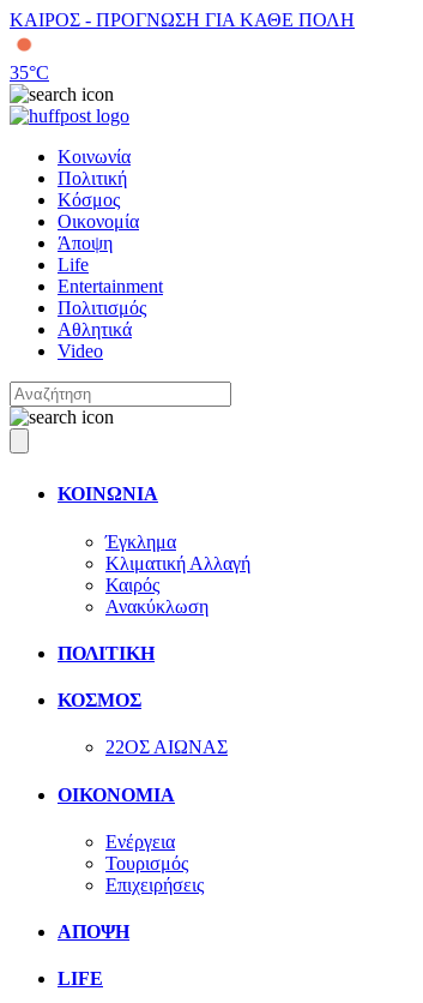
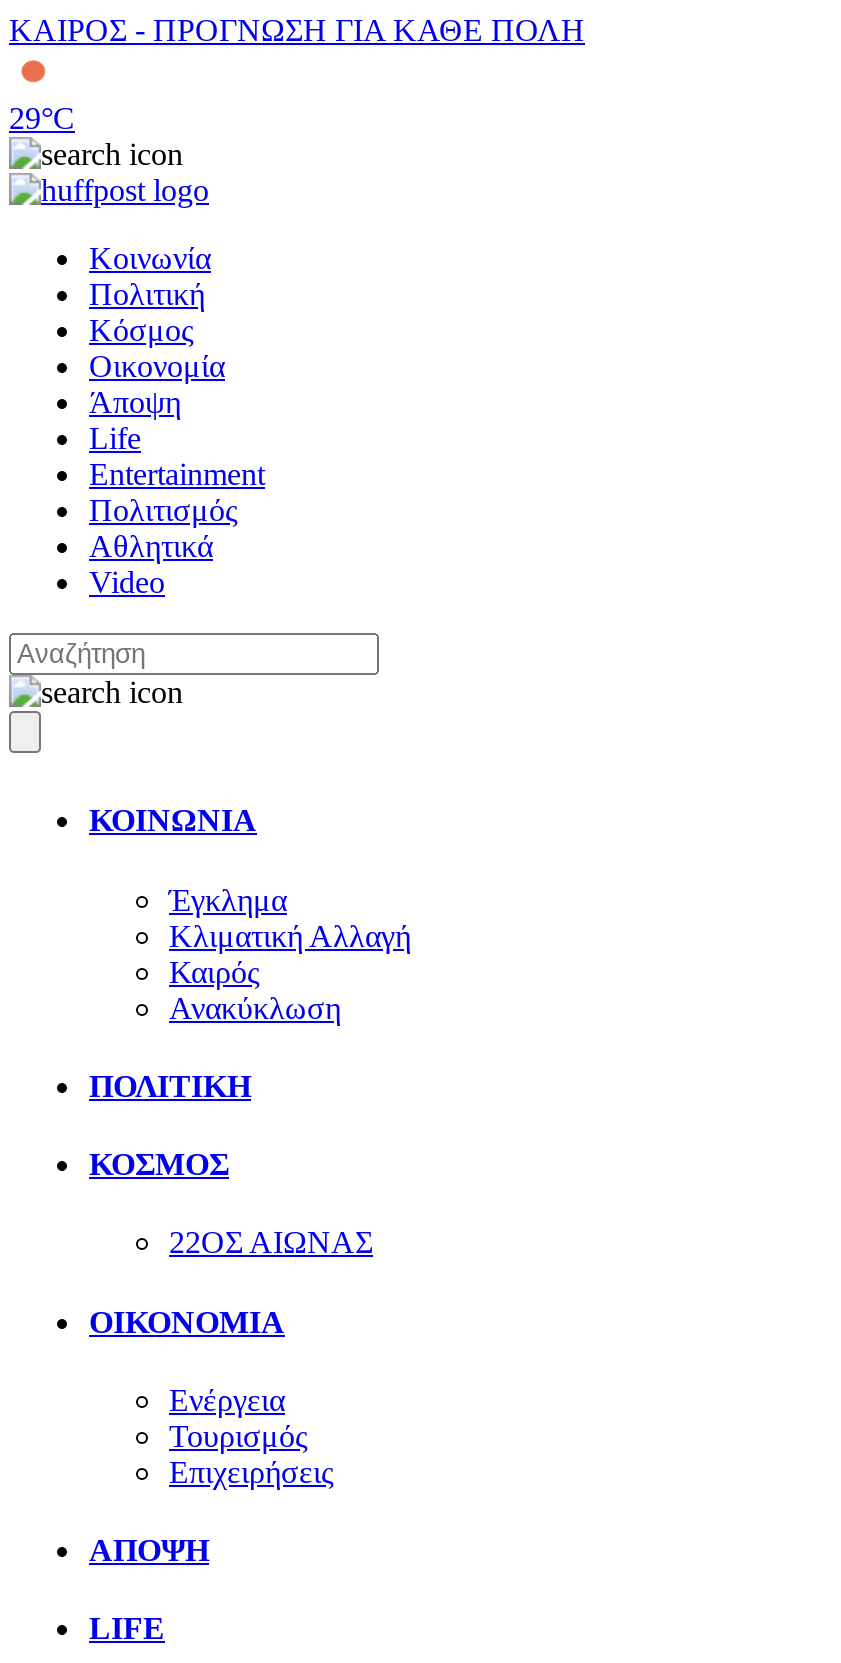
- 35°C
+ 29°C
